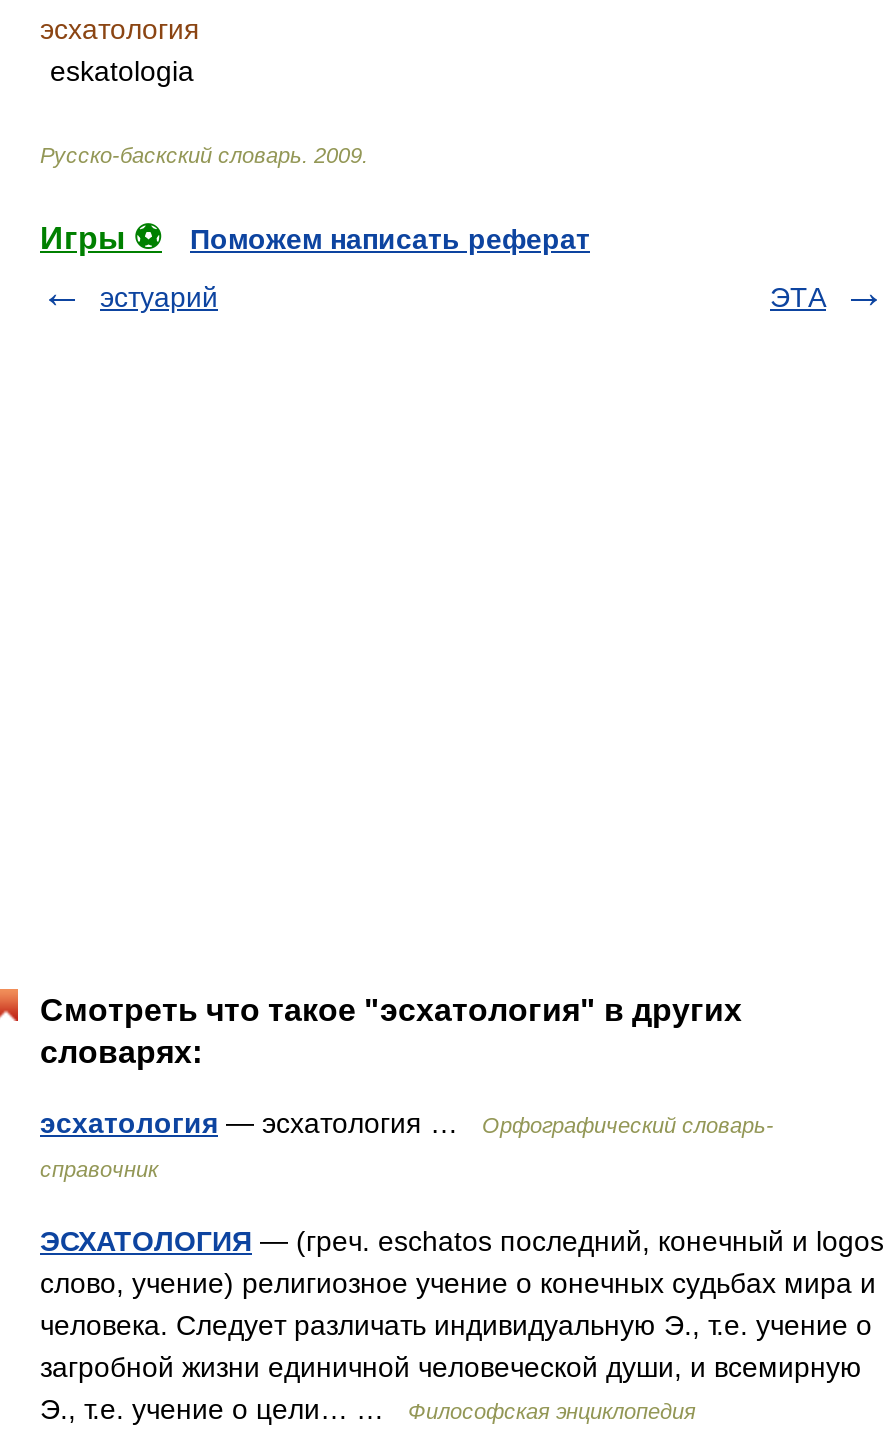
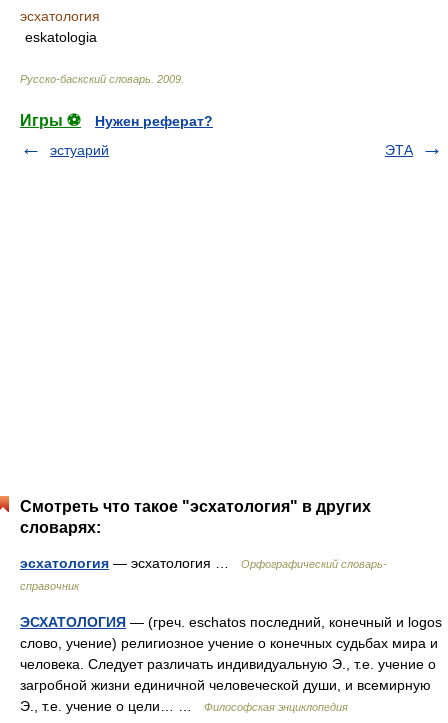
- Поможем написать реферат
+ Нужен реферат?
